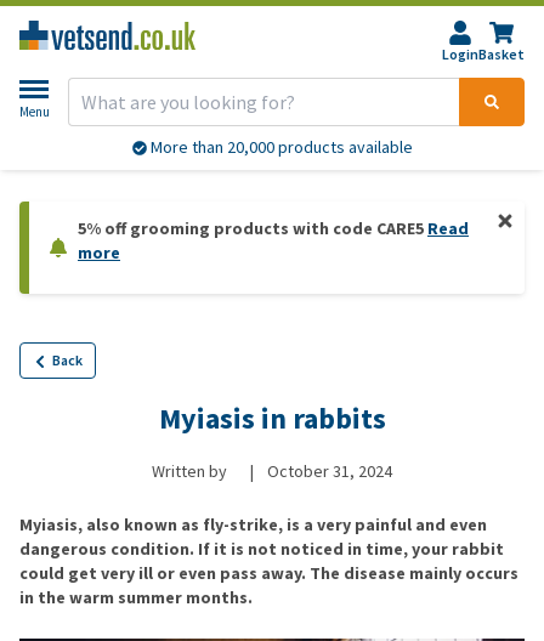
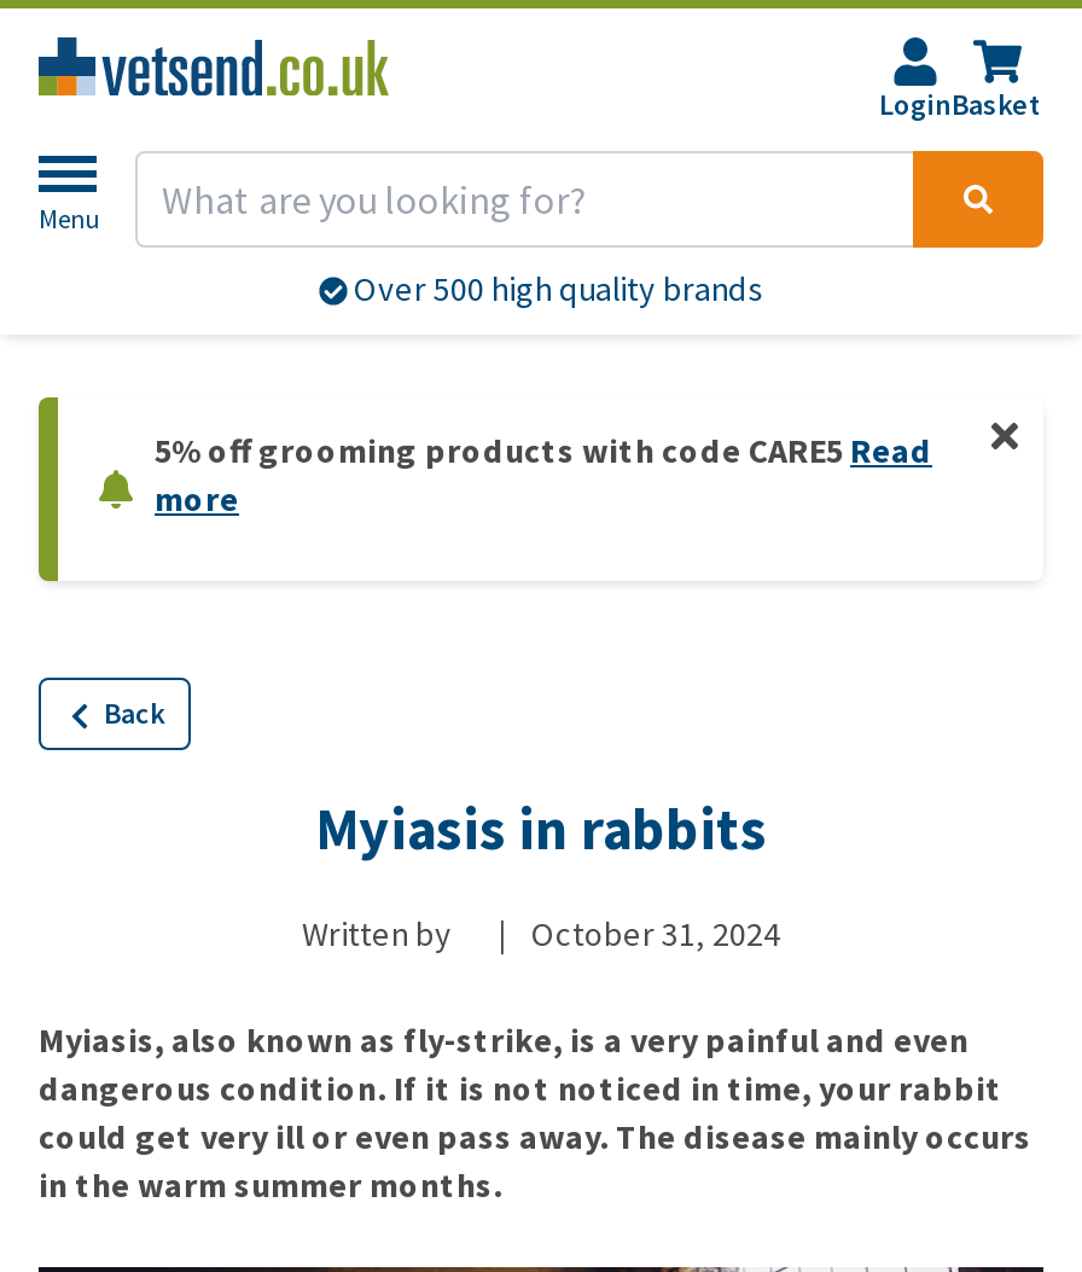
- More than 20,000 products available
+ Over 500 high quality brands
